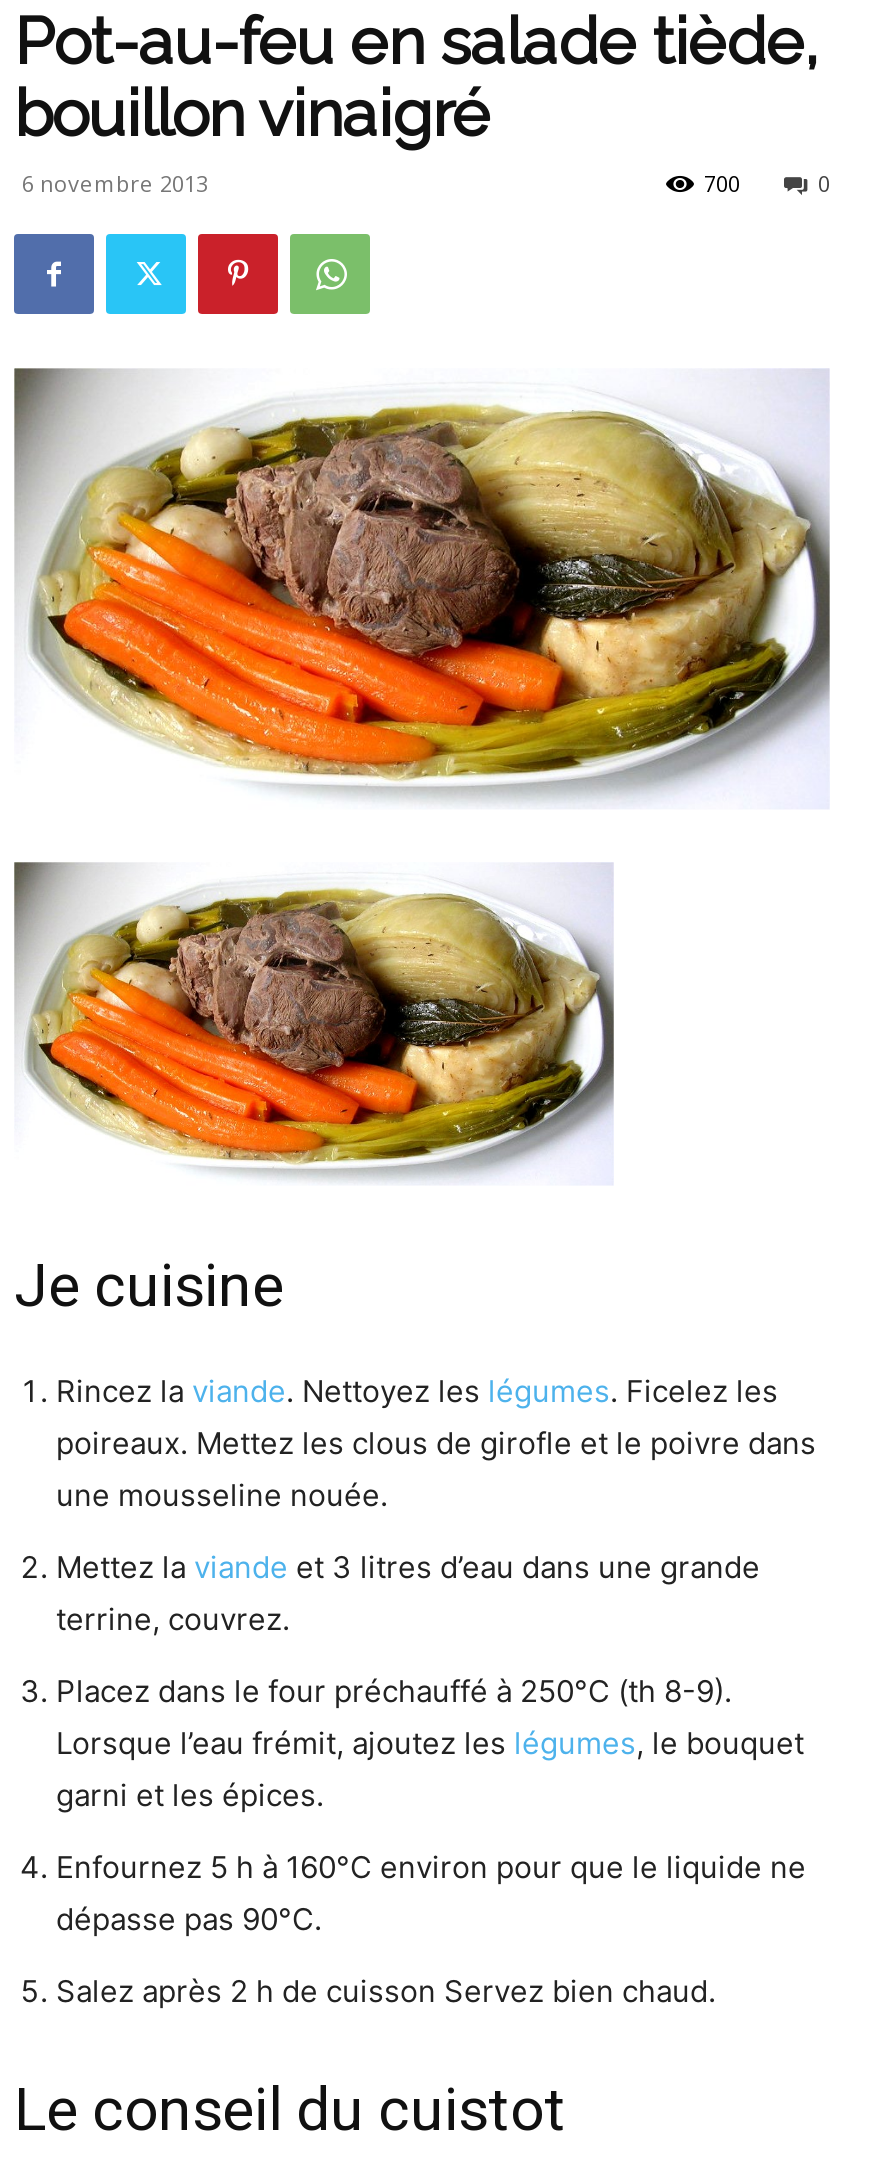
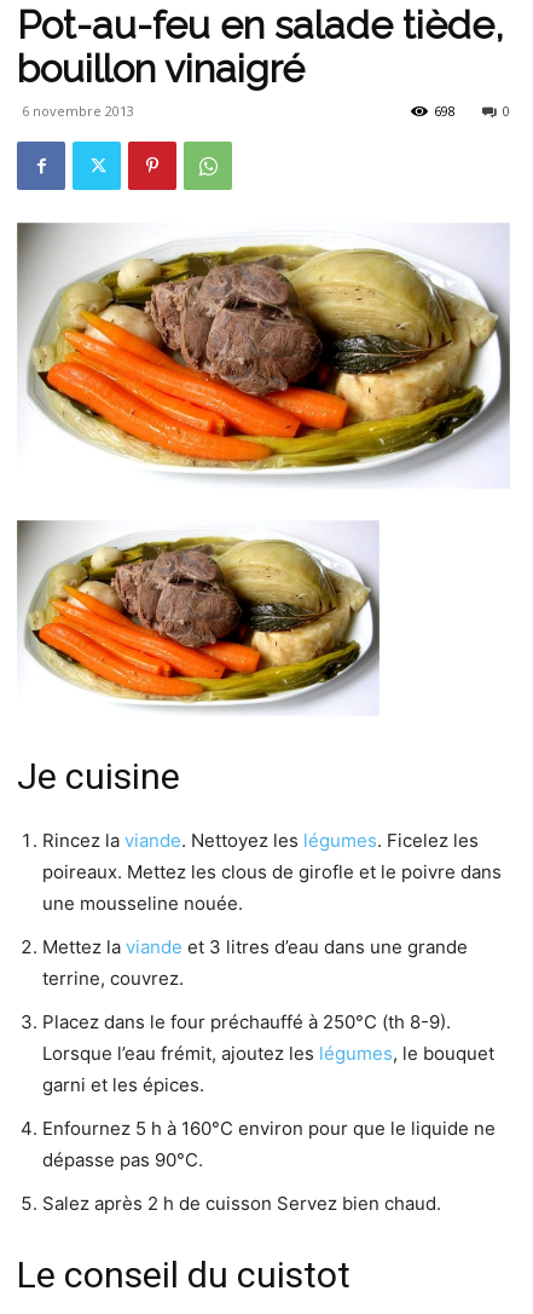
- 700
+ 698
